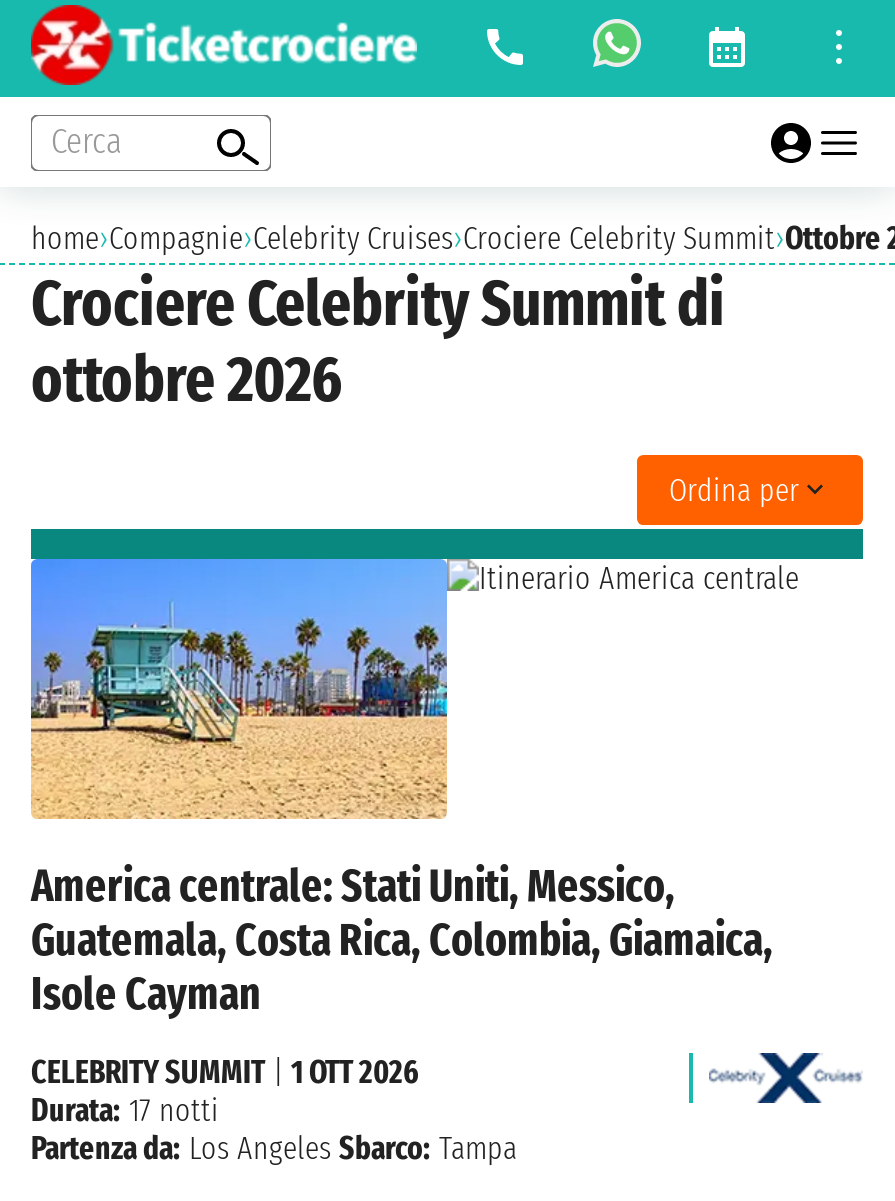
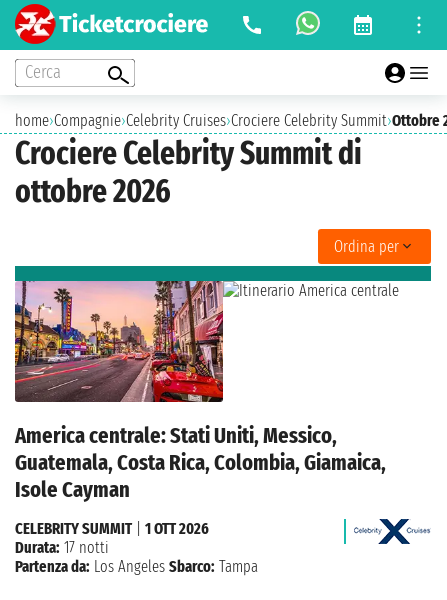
- [image]
+ [image]
